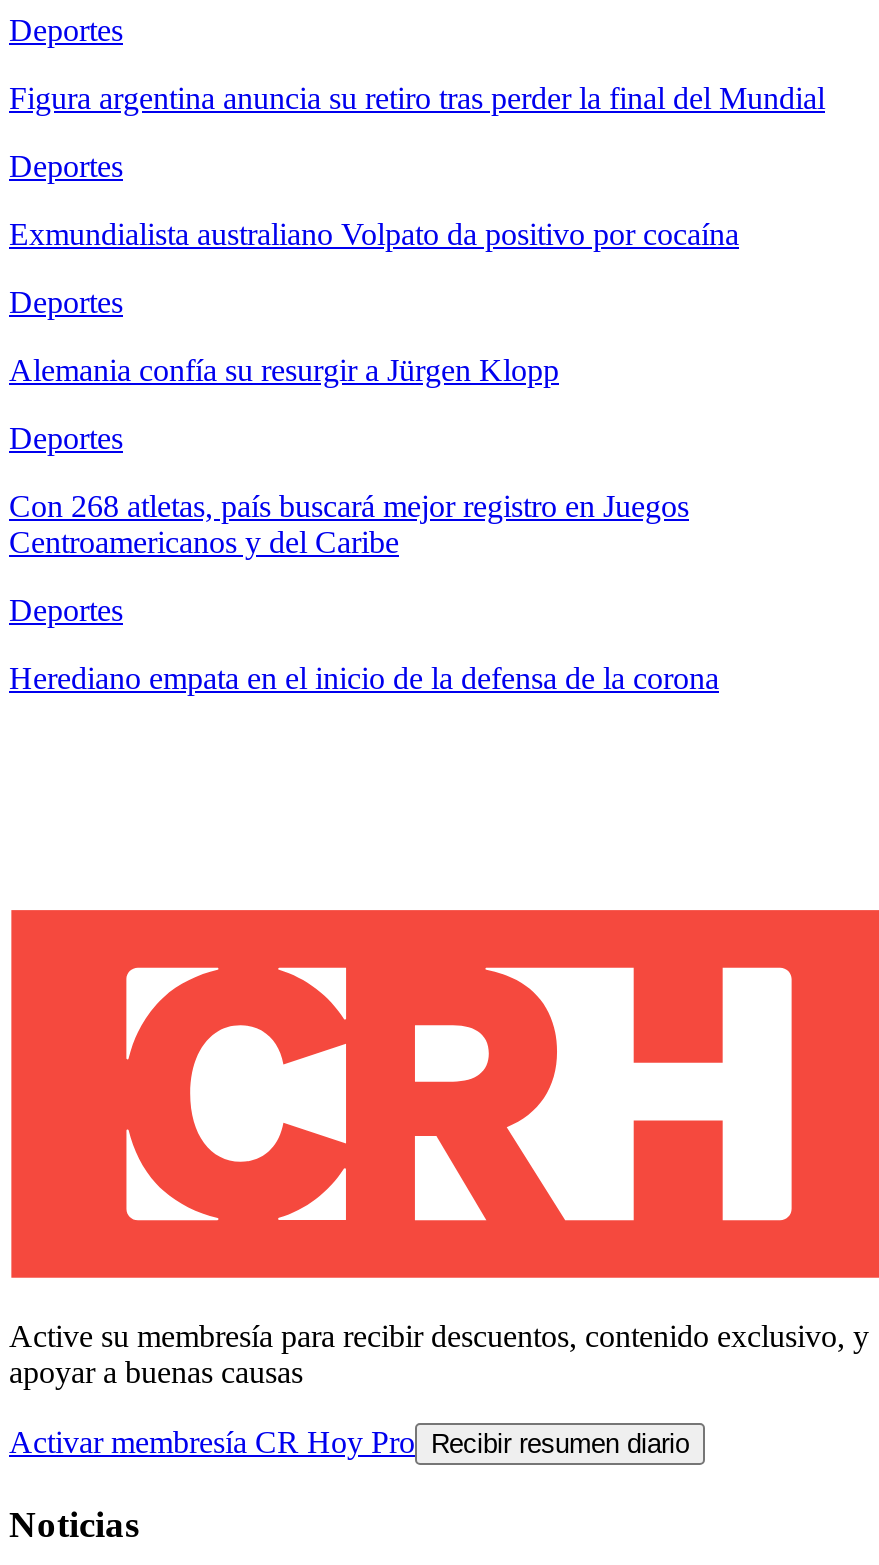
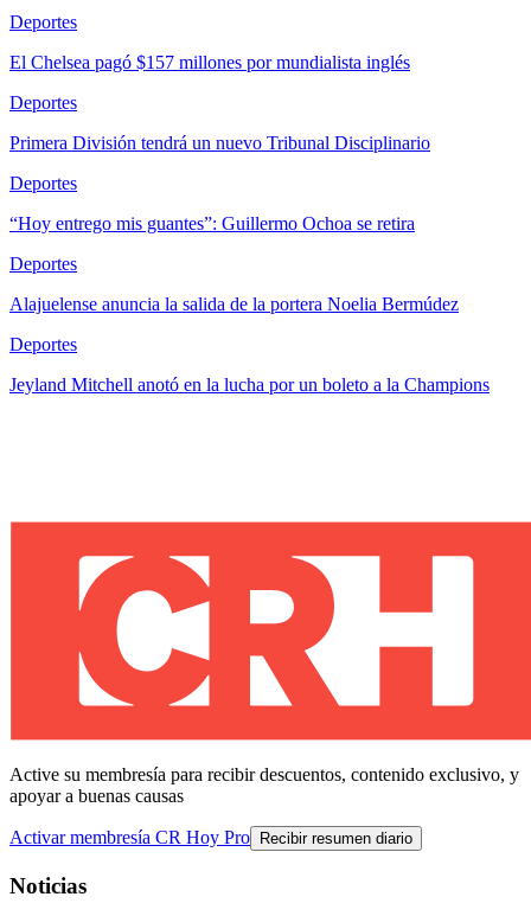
- Figura argentina anuncia su retiro tras perder la final del Mundial
+ El Chelsea pagó $157 millones por mundialista inglés

- Exmundialista australiano Volpato da positivo por cocaína
+ Primera División tendrá un nuevo Tribunal Disciplinario

- Alemania confía su resurgir a Jürgen Klopp
+ “Hoy entrego mis guantes”: Guillermo Ochoa se retira

- Con 268 atletas, país buscará mejor registro en Juegos
- Centroamericanos y del Caribe
+ Alajuelense anuncia la salida de la portera Noelia Bermúdez

- Herediano empata en el inicio de la defensa de la corona
+ Jeyland Mitchell anotó en la lucha por un boleto a la Champions
